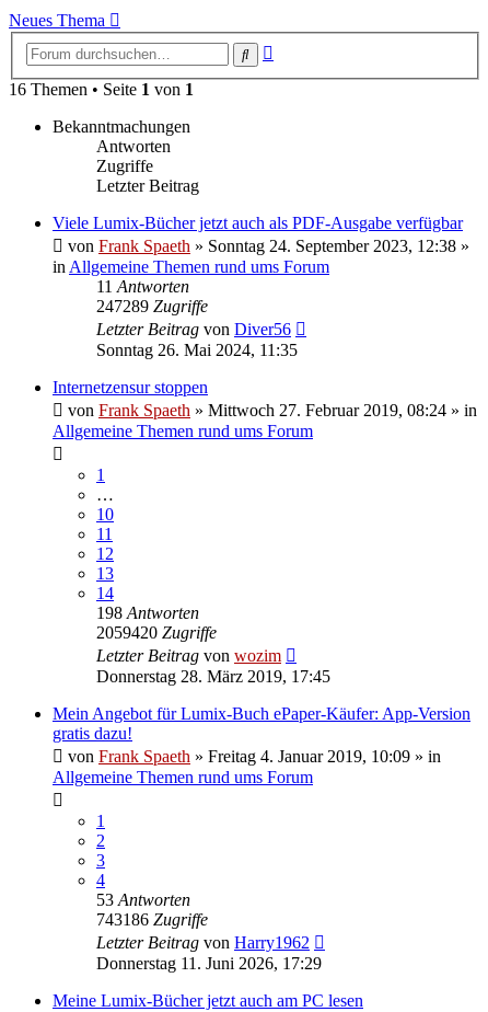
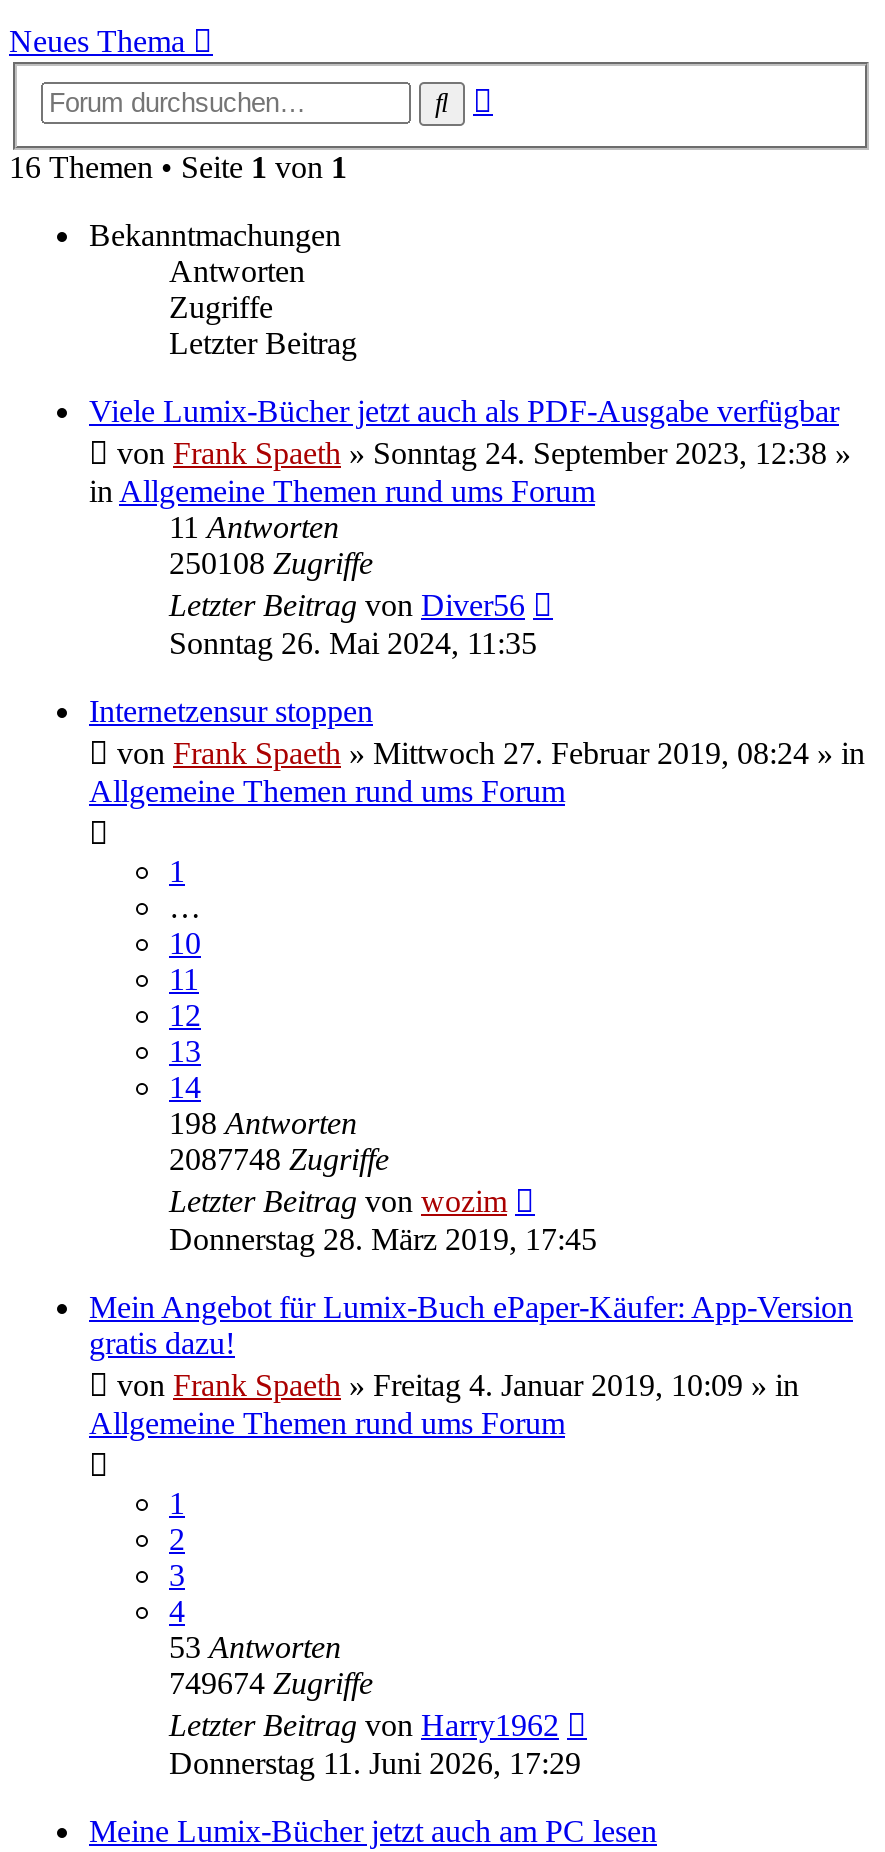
- 247289 Zugriffe
+ 250108 Zugriffe

- 2059420 Zugriffe
+ 2087748 Zugriffe

- 743186 Zugriffe
+ 749674 Zugriffe
